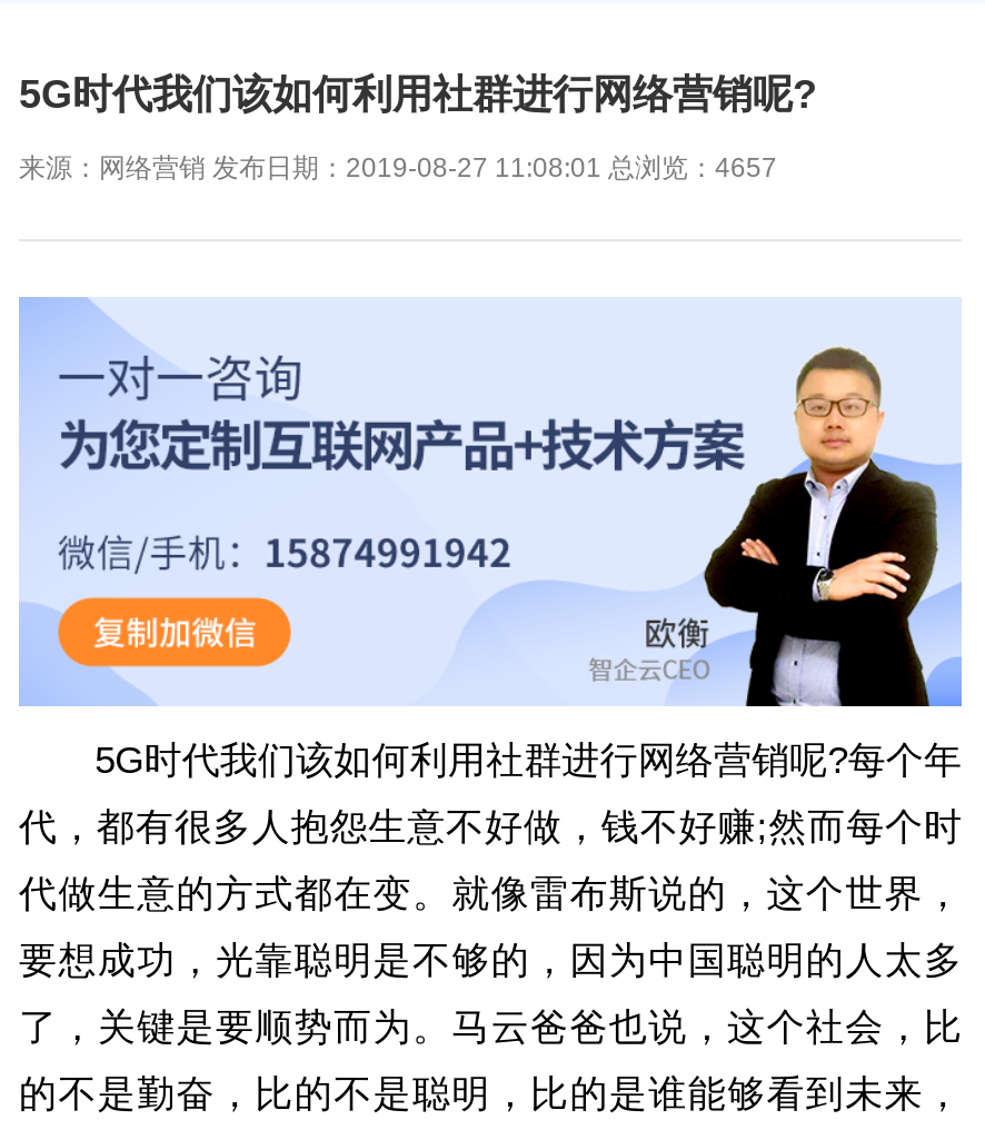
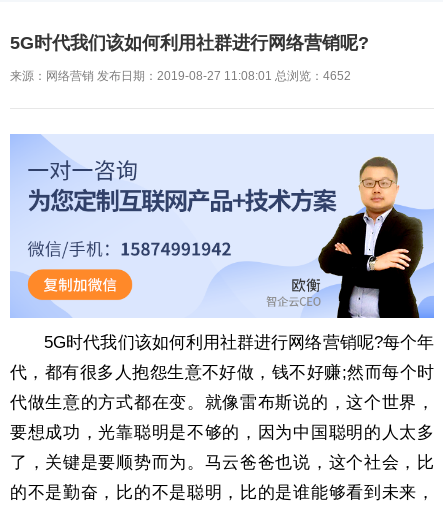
- 来源：网络营销 发布日期：2019-08-27 11:08:01 总浏览：4657
+ 来源：网络营销 发布日期：2019-08-27 11:08:01 总浏览：4652
